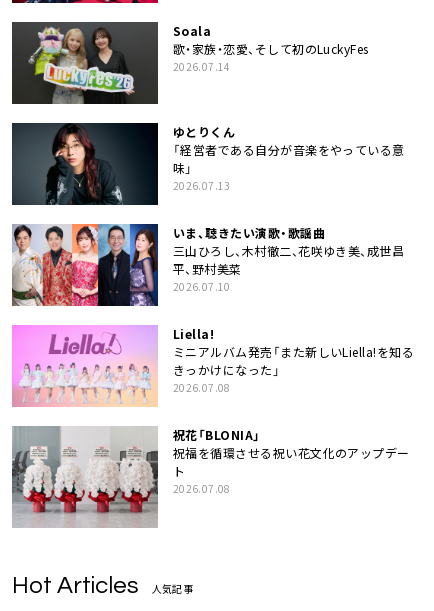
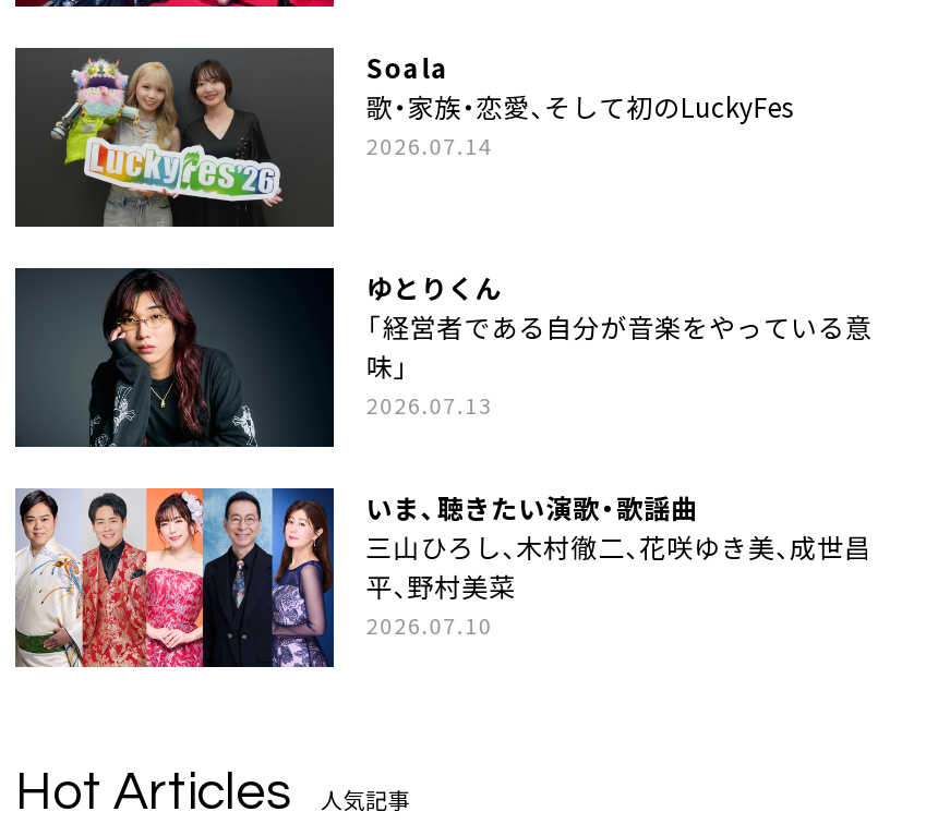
- [image]
- Liella!
- ミニアルバム発売「また新しいLiella!を知る
- きっかけになった」
- 2026.07.08
- 祝花「BLONIA」
- 祝福を循環させる祝い花文化のアップデー
- ト
- 2026.07.08

- [image]
